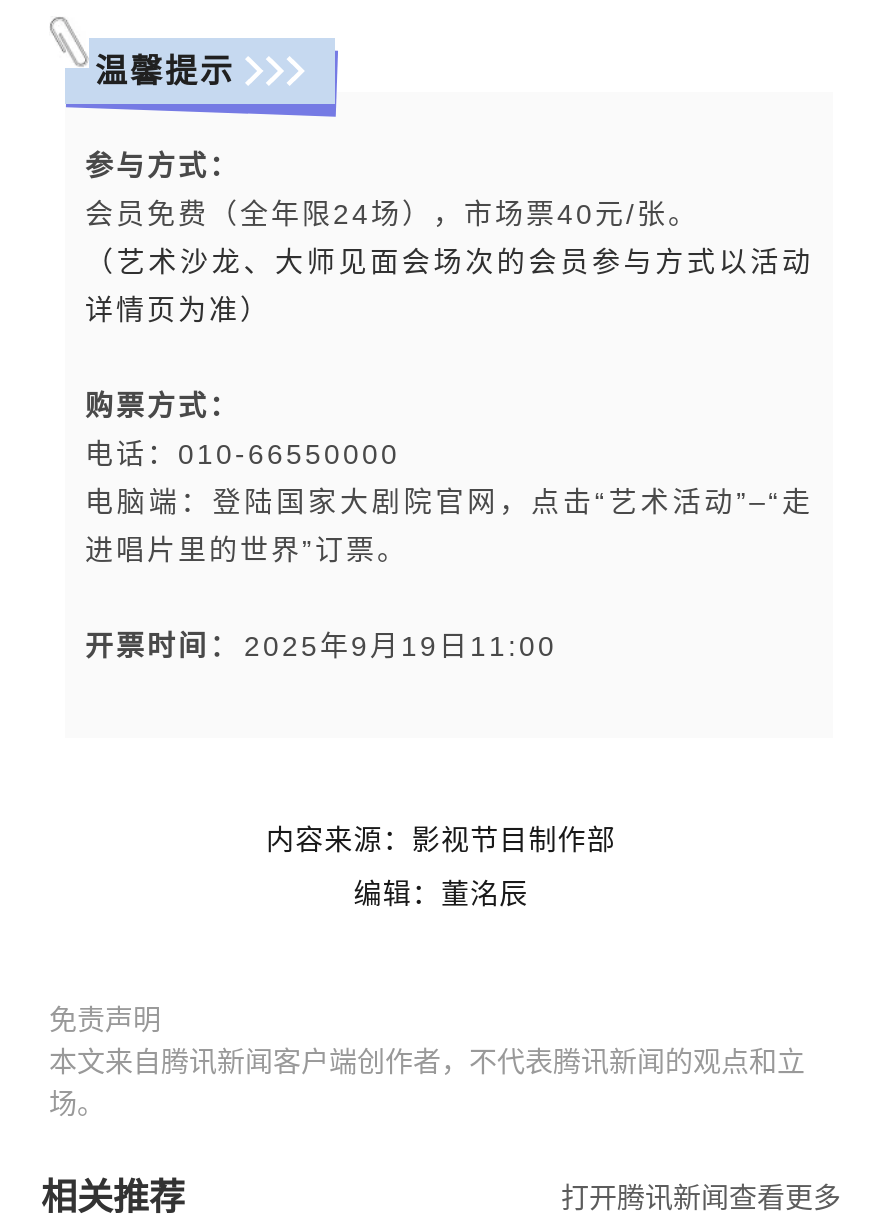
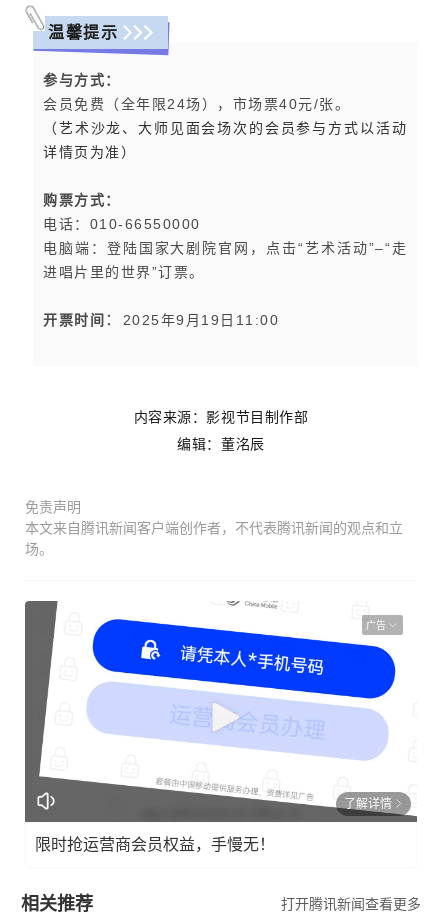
+ [image]
+ 广告

+ 了解详情
+ 限时抢运营商会员权益，手慢无！
